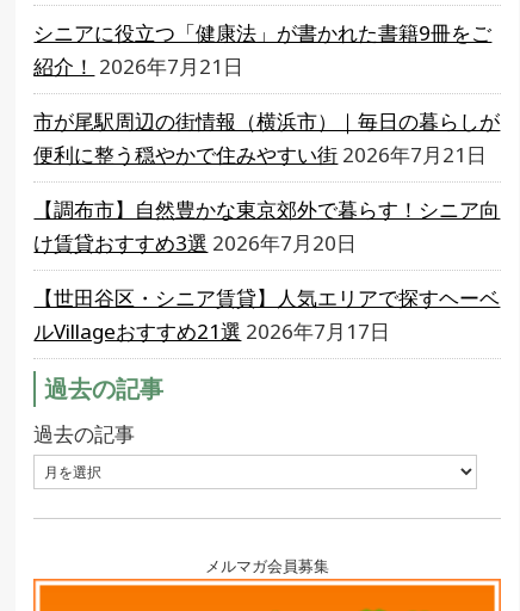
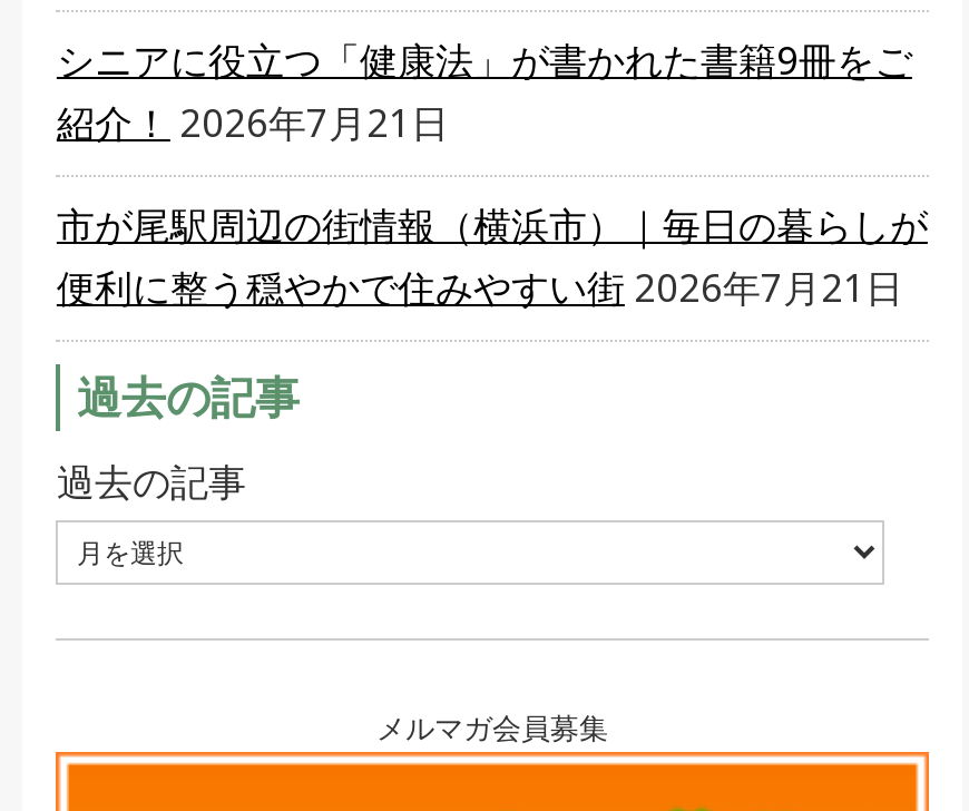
- 【調布市】自然豊かな東京郊外で暮らす！シニア向
- け賃貸おすすめ3選 2026年7月20日
- 【世田谷区・シニア賃貸】人気エリアで探すヘーベ
- ルVillageおすすめ21選 2026年7月17日
